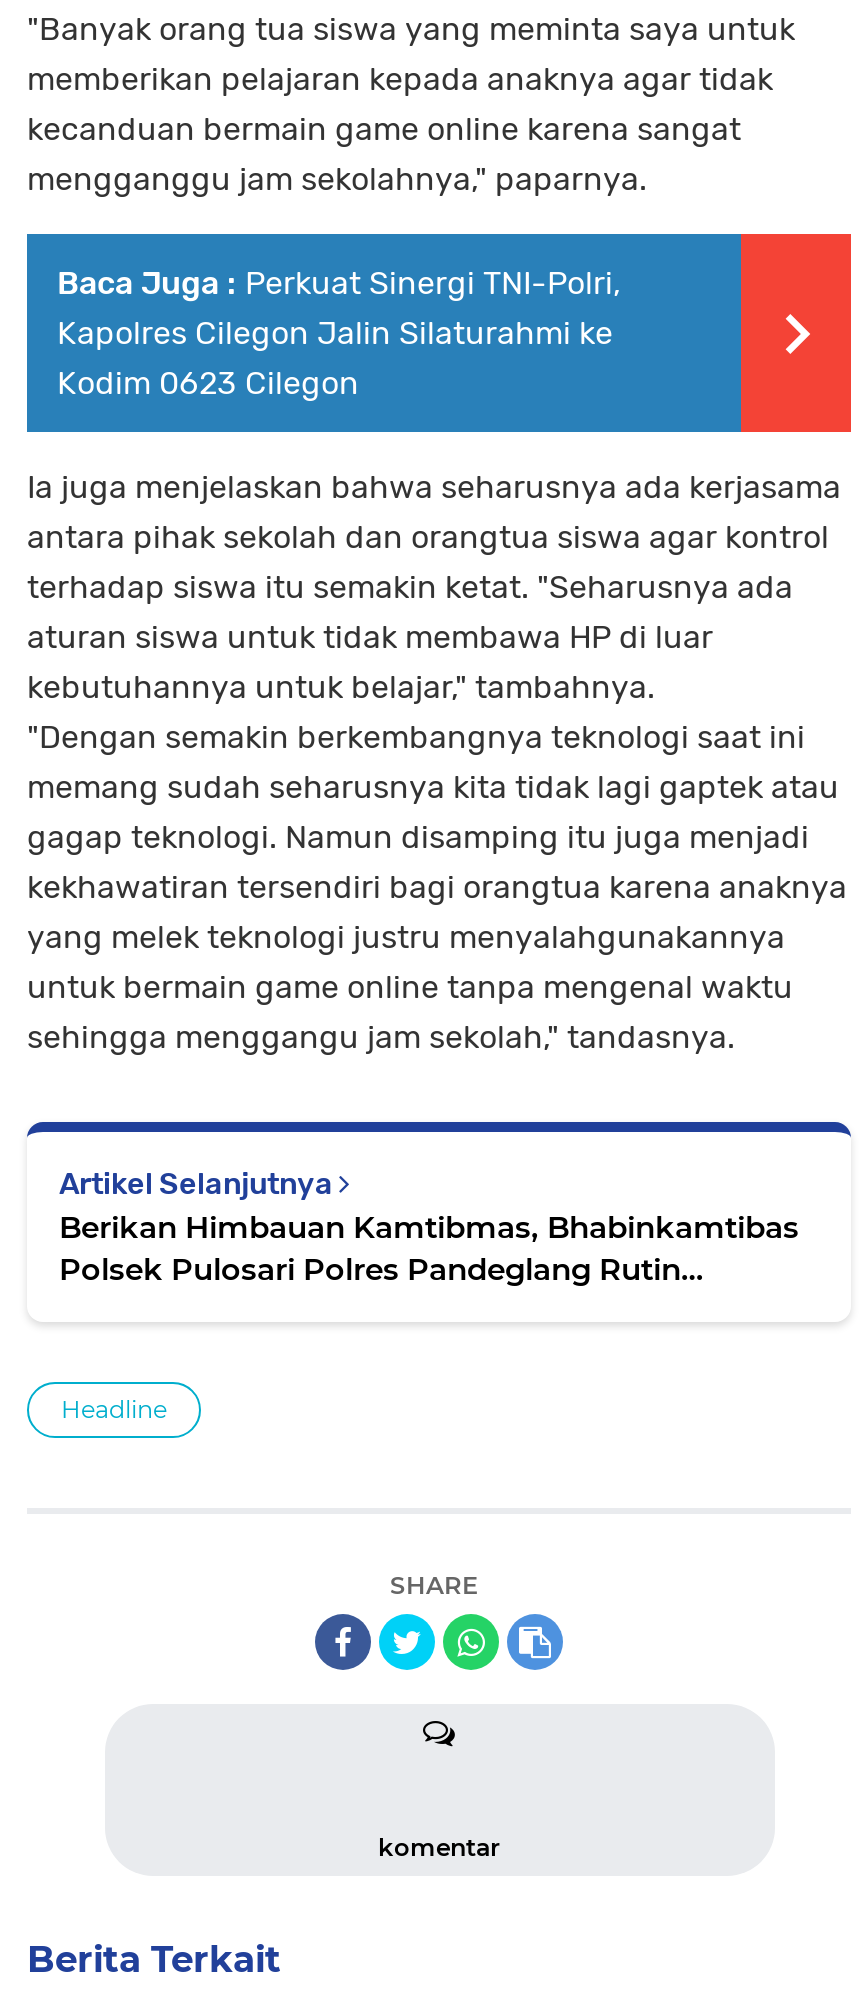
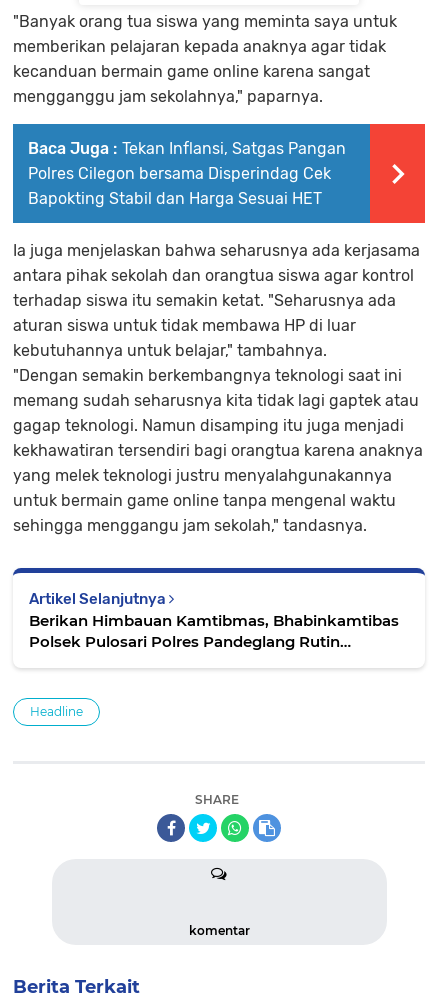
- Baca Juga : Perkuat Sinergi TNI-Polri,
- Kapolres Cilegon Jalin Silaturahmi ke
- Kodim 0623 Cilegon
+ Baca Juga : Tekan Inflansi, Satgas Pangan
+ Polres Cilegon bersama Disperindag Cek
+ Bapokting Stabil dan Harga Sesuai HET
